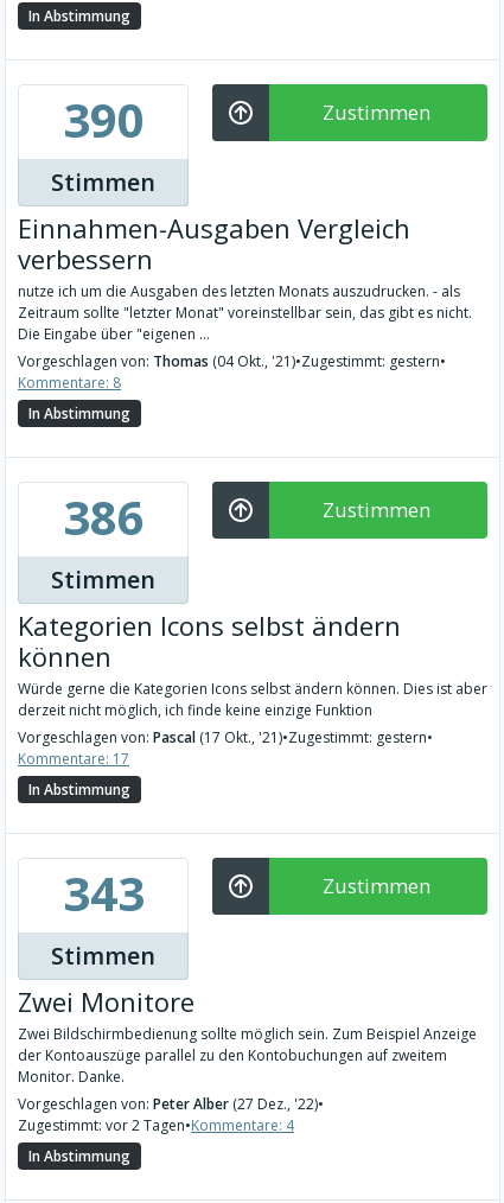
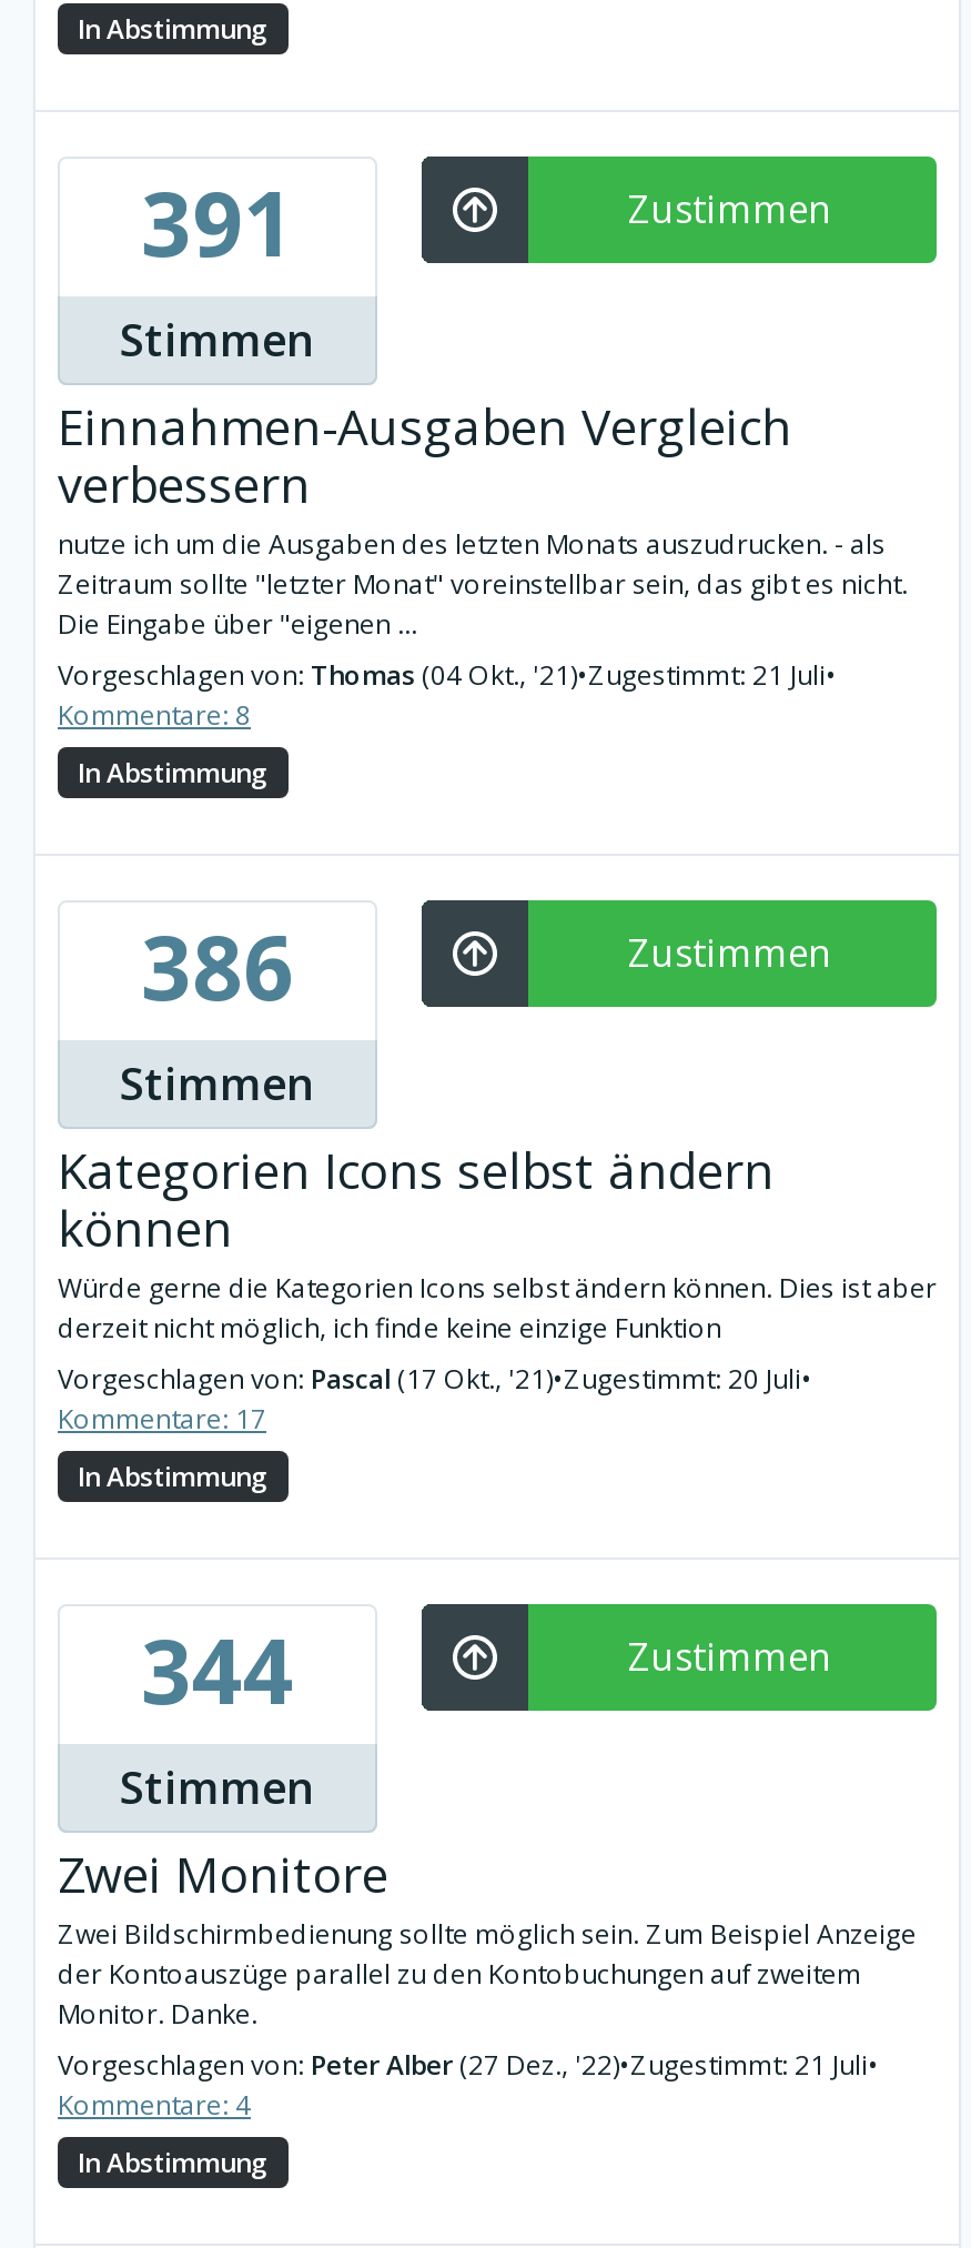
- 390
+ 391

- Vorgeschlagen von: Thomas (04 Okt., '21) •Zugestimmt: gestern•
+ Vorgeschlagen von: Thomas (04 Okt., '21) •Zugestimmt: 21 Juli•

- Vorgeschlagen von: Pascal (17 Okt., '21) •Zugestimmt: gestern•
+ Vorgeschlagen von: Pascal (17 Okt., '21) •Zugestimmt: 20 Juli•

- 343
+ 344

- Vorgeschlagen von: Peter Alber (27 Dez., '22)•
- Zugestimmt: vor 2 Tagen•Kommentare: 4
+ Vorgeschlagen von: Peter Alber (27 Dez., '22)•Zugestimmt: 21 Juli•
+ Kommentare: 4
